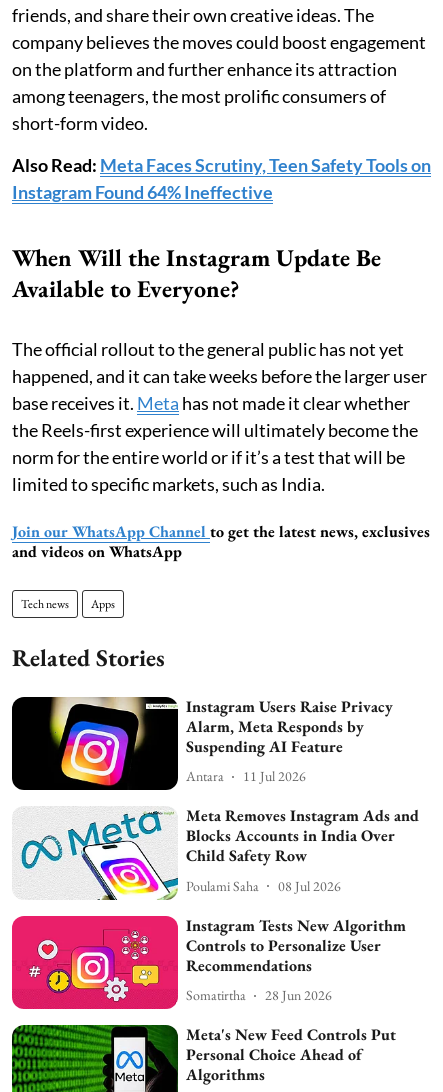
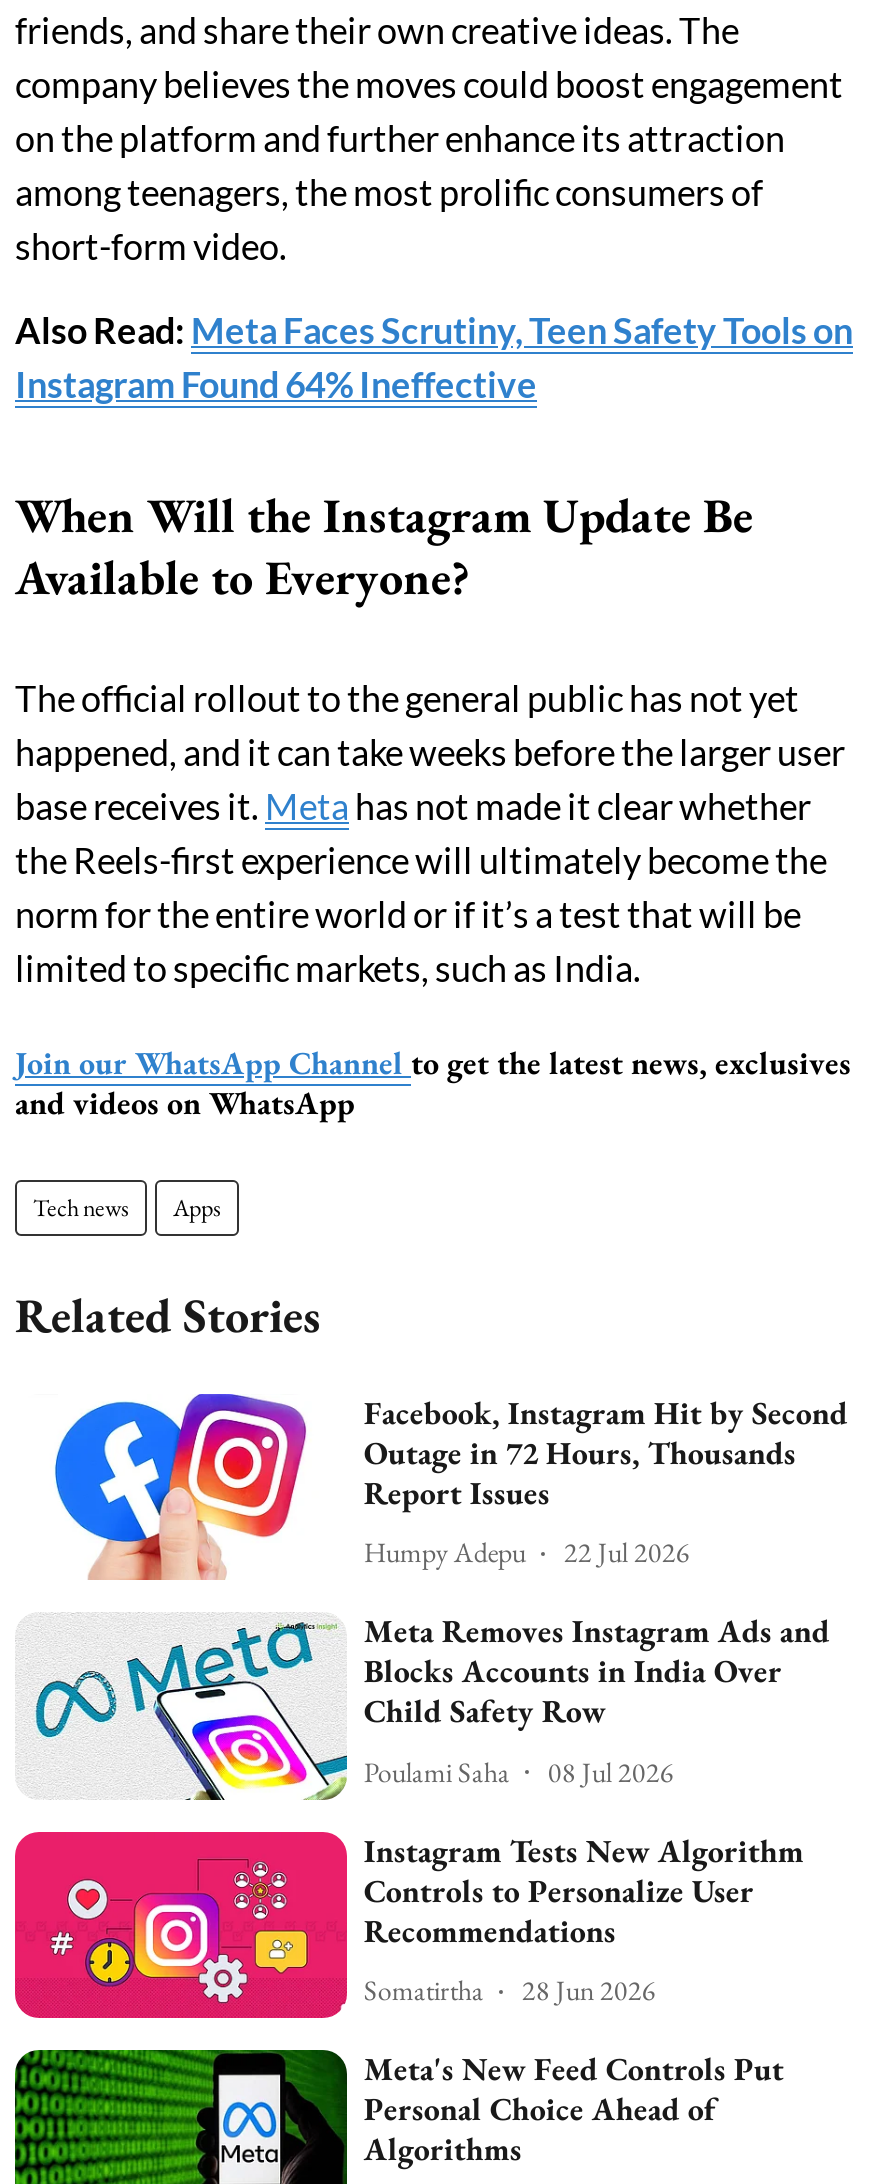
- [image]
- Instagram Users Raise Privacy
- Alarm, Meta Responds by
- Suspending AI Feature
+ [image]
+ Facebook, Instagram Hit by Second
+ Outage in 72 Hours, Thousands
+ Report Issues

- Antara
- 11 Jul 2026
+ Humpy Adepu
+ 22 Jul 2026
